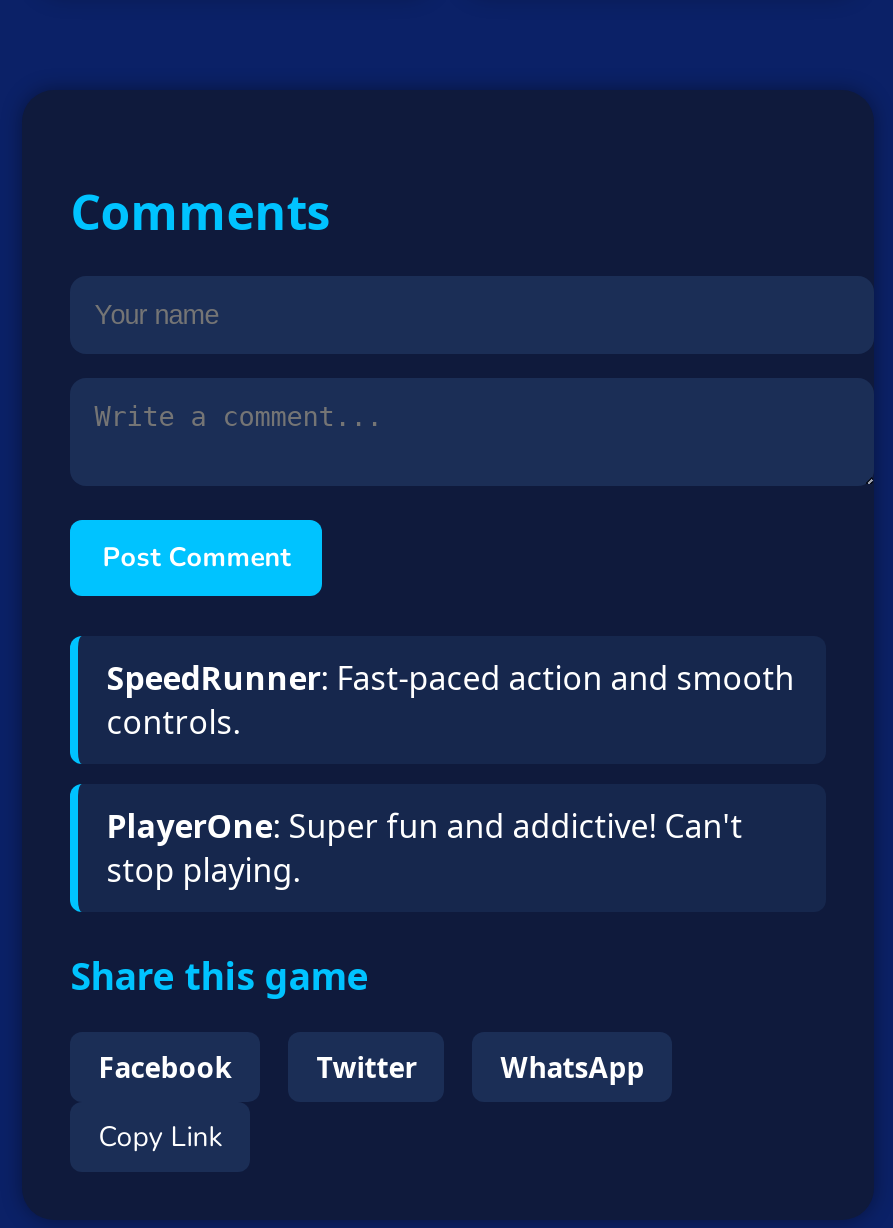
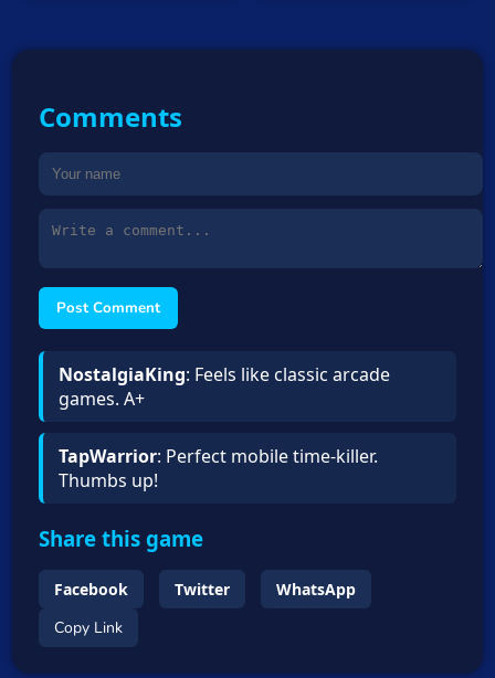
- SpeedRunner: Fast-paced action and smooth
- controls.
+ NostalgiaKing: Feels like classic arcade
+ games. A+

- PlayerOne: Super fun and addictive! Can't
- stop playing.
+ TapWarrior: Perfect mobile time-killer.
+ Thumbs up!
